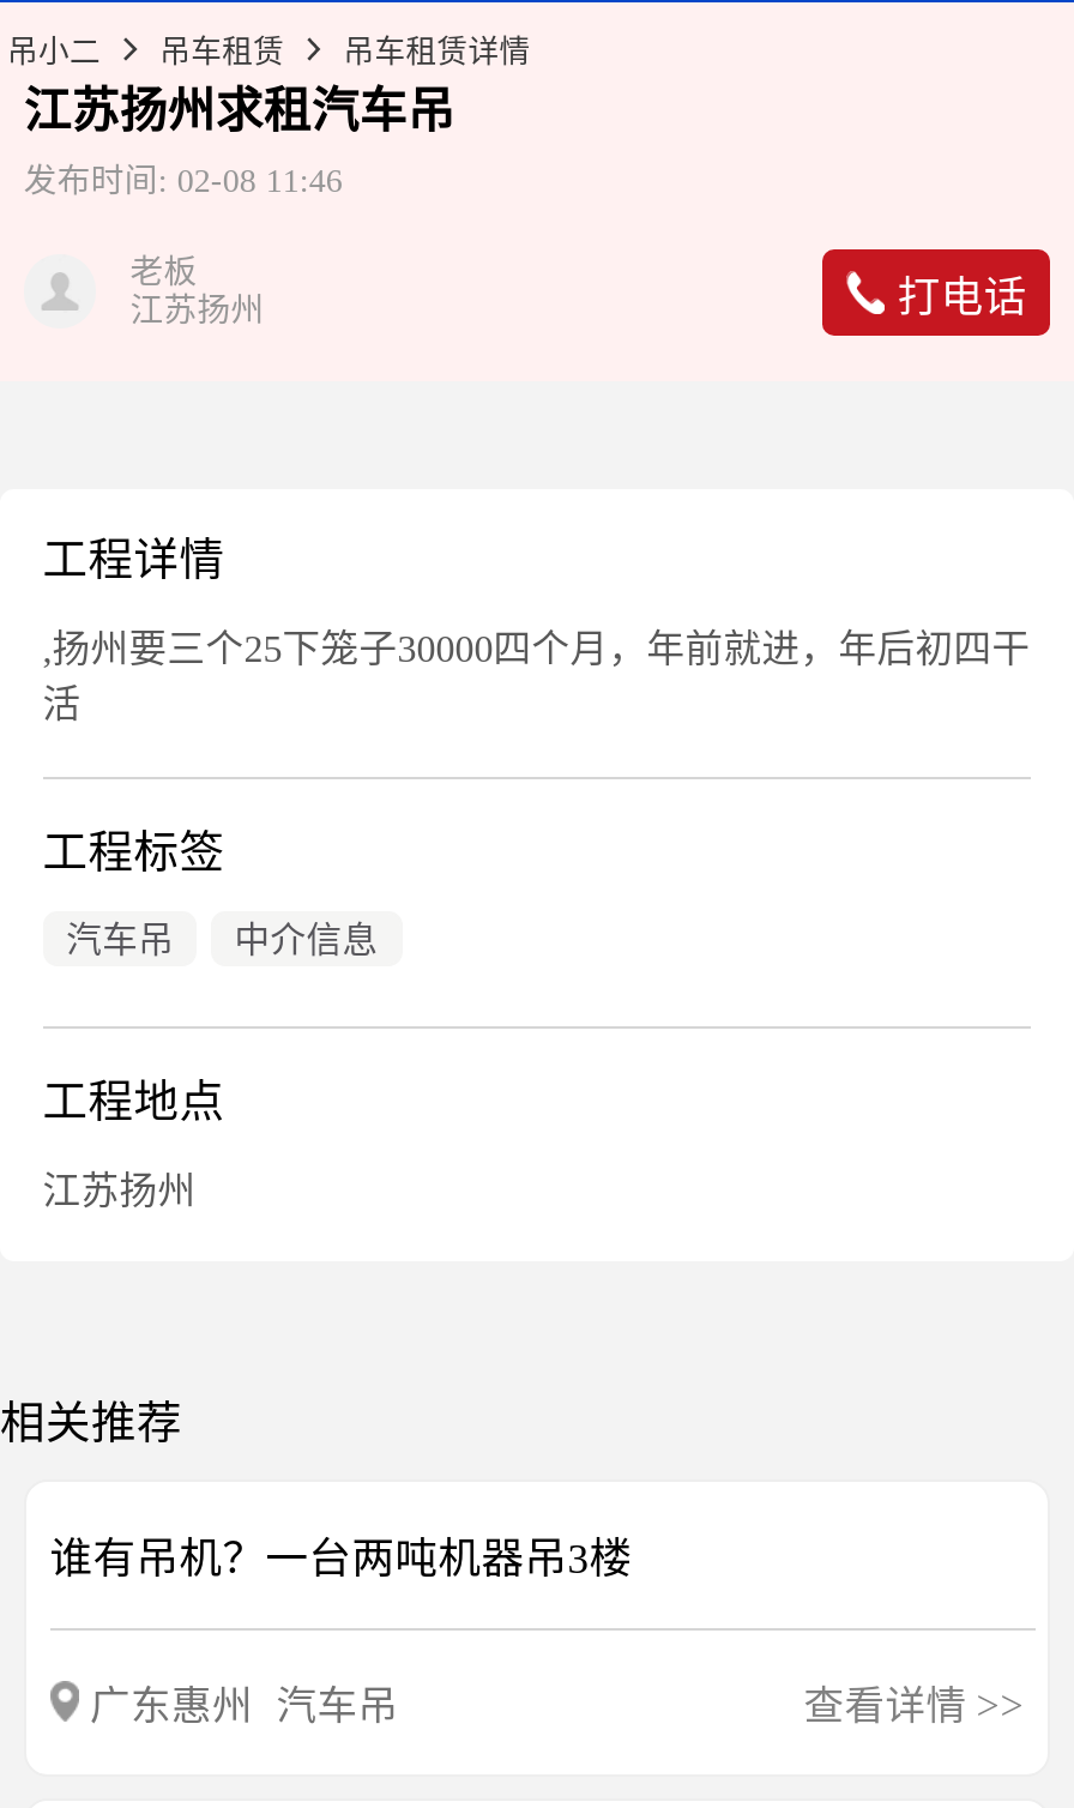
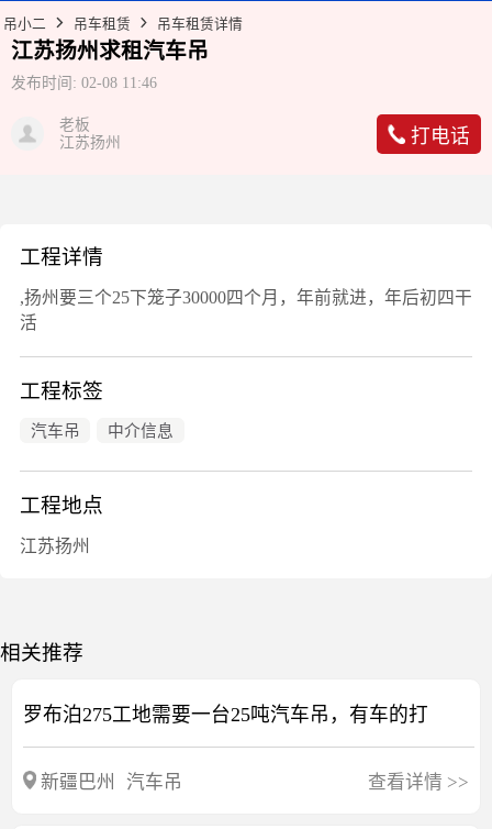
- 谁有吊机？一台两吨机器吊3楼
+ 罗布泊275工地需要一台25吨汽车吊，有车的打

- 广东惠州 汽车吊
+ 新疆巴州 汽车吊
